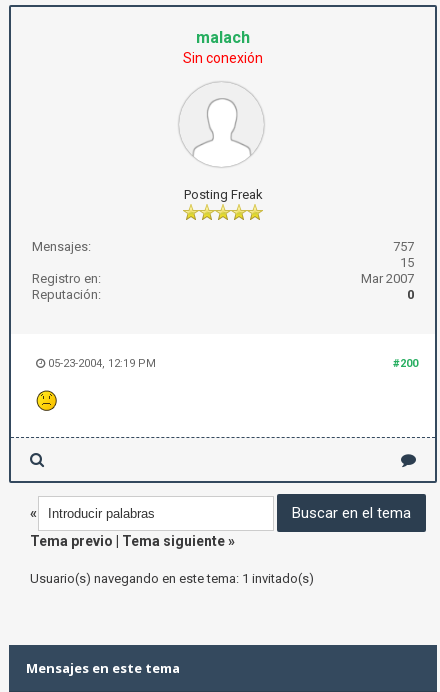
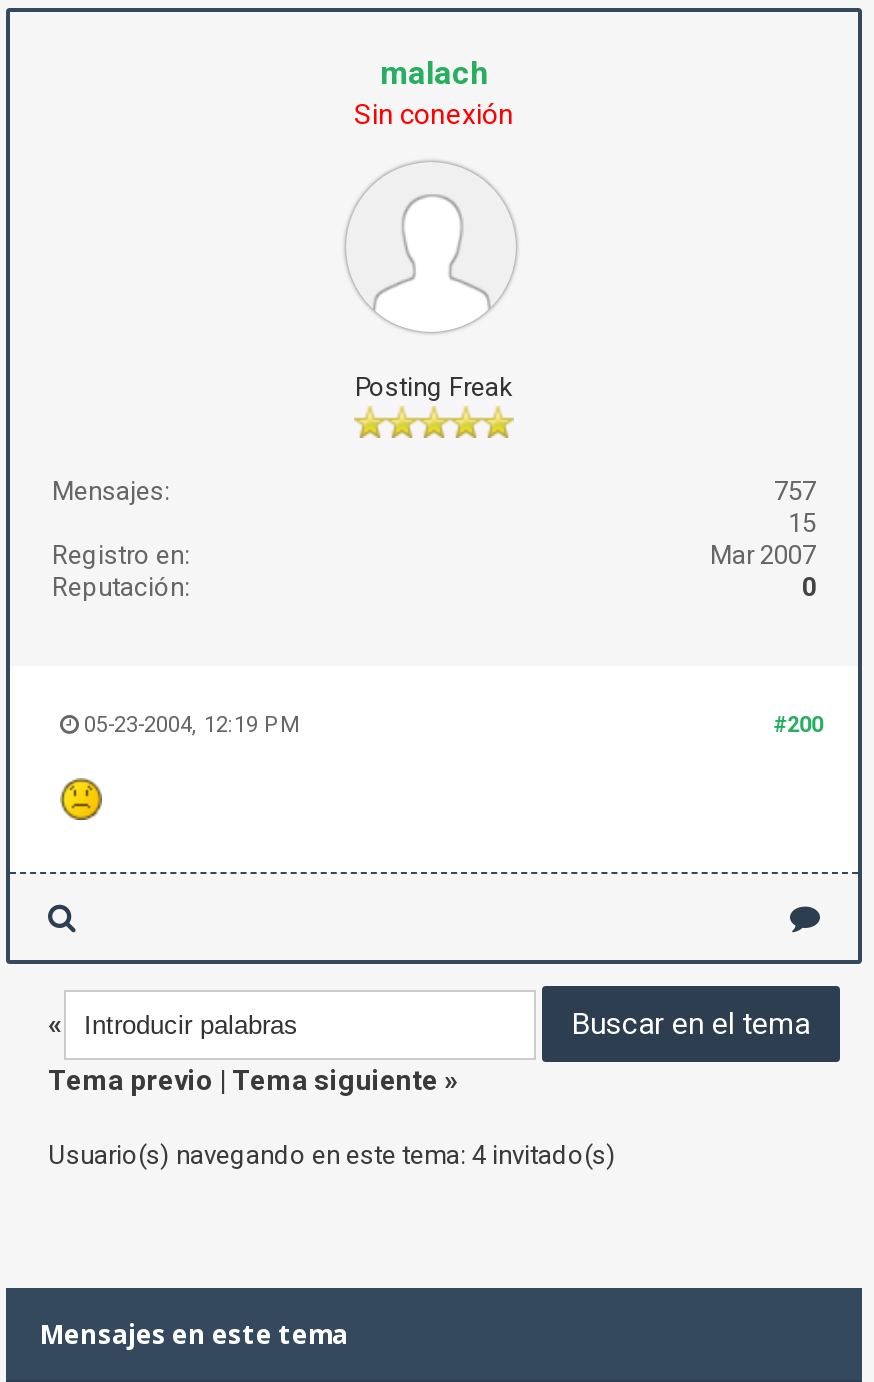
- Usuario(s) navegando en este tema: 1 invitado(s)
+ Usuario(s) navegando en este tema: 4 invitado(s)
